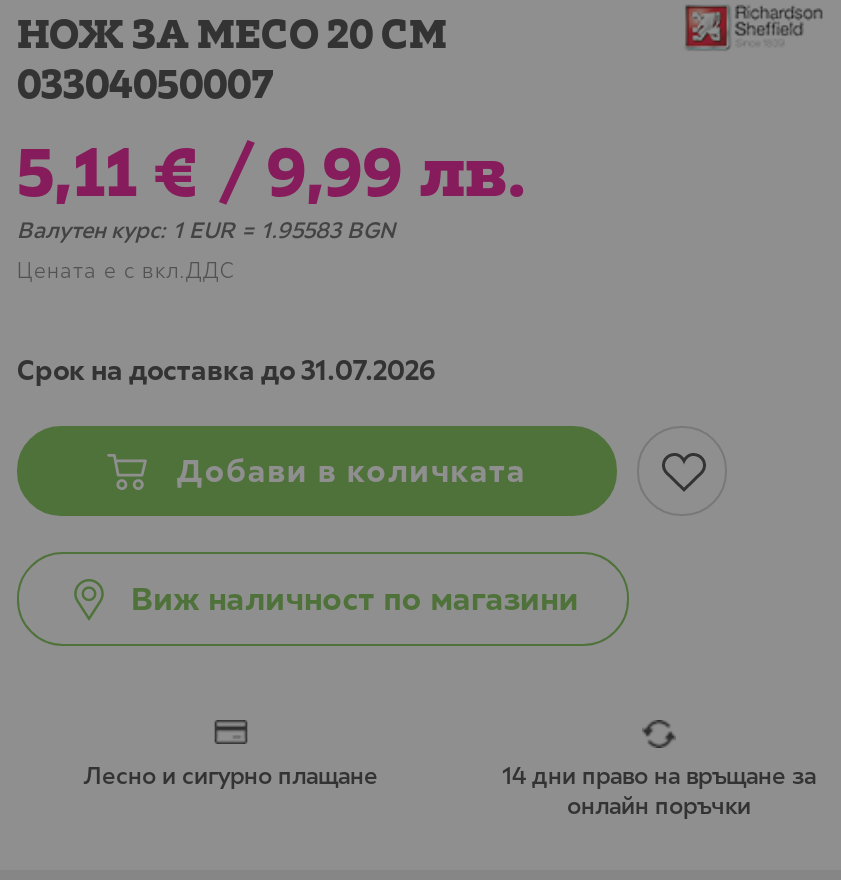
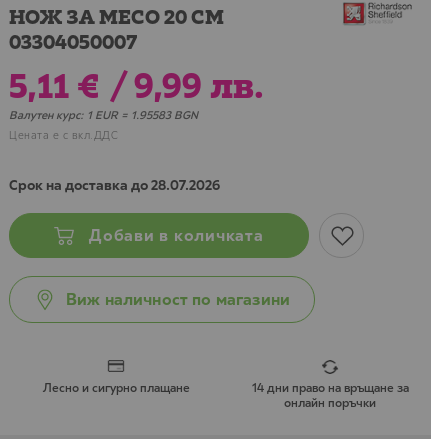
- Срок на доставка до 31.07.2026
+ Срок на доставка до 28.07.2026
